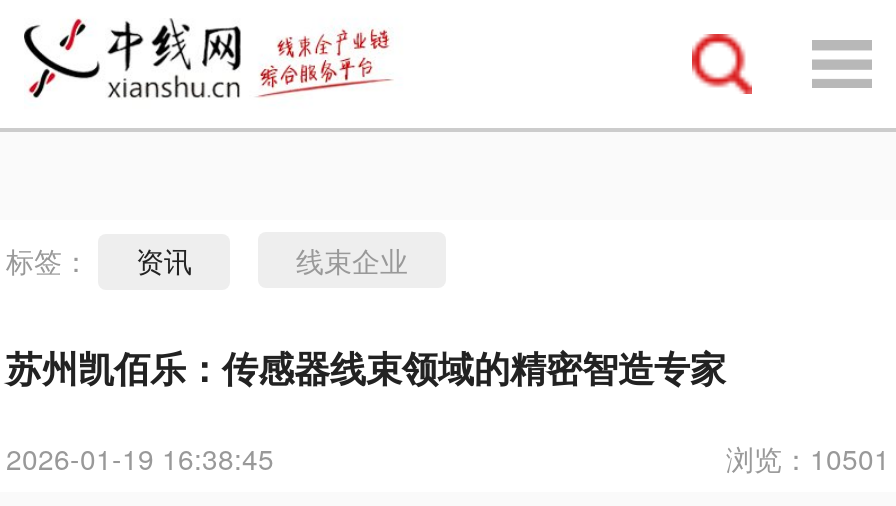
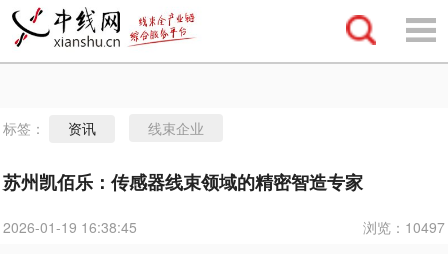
- 浏览：10501
+ 浏览：10497
